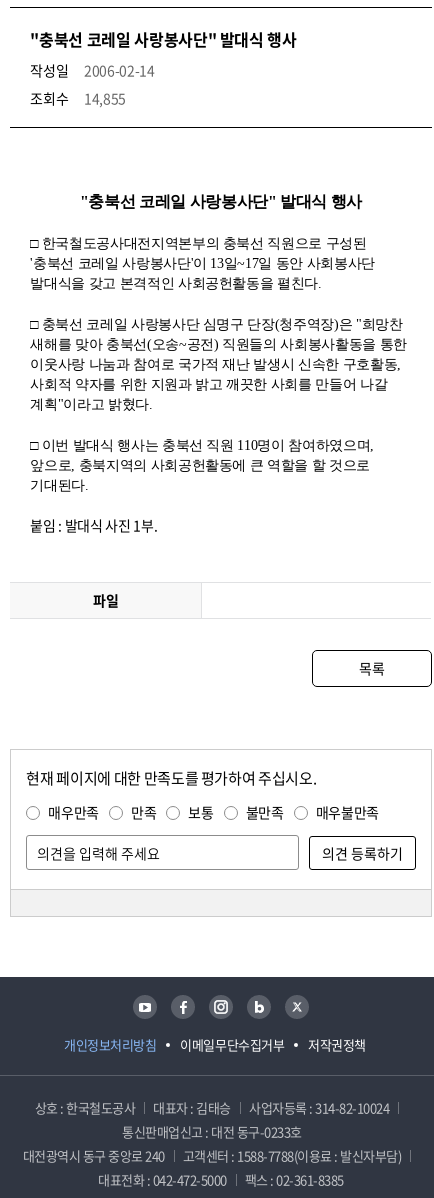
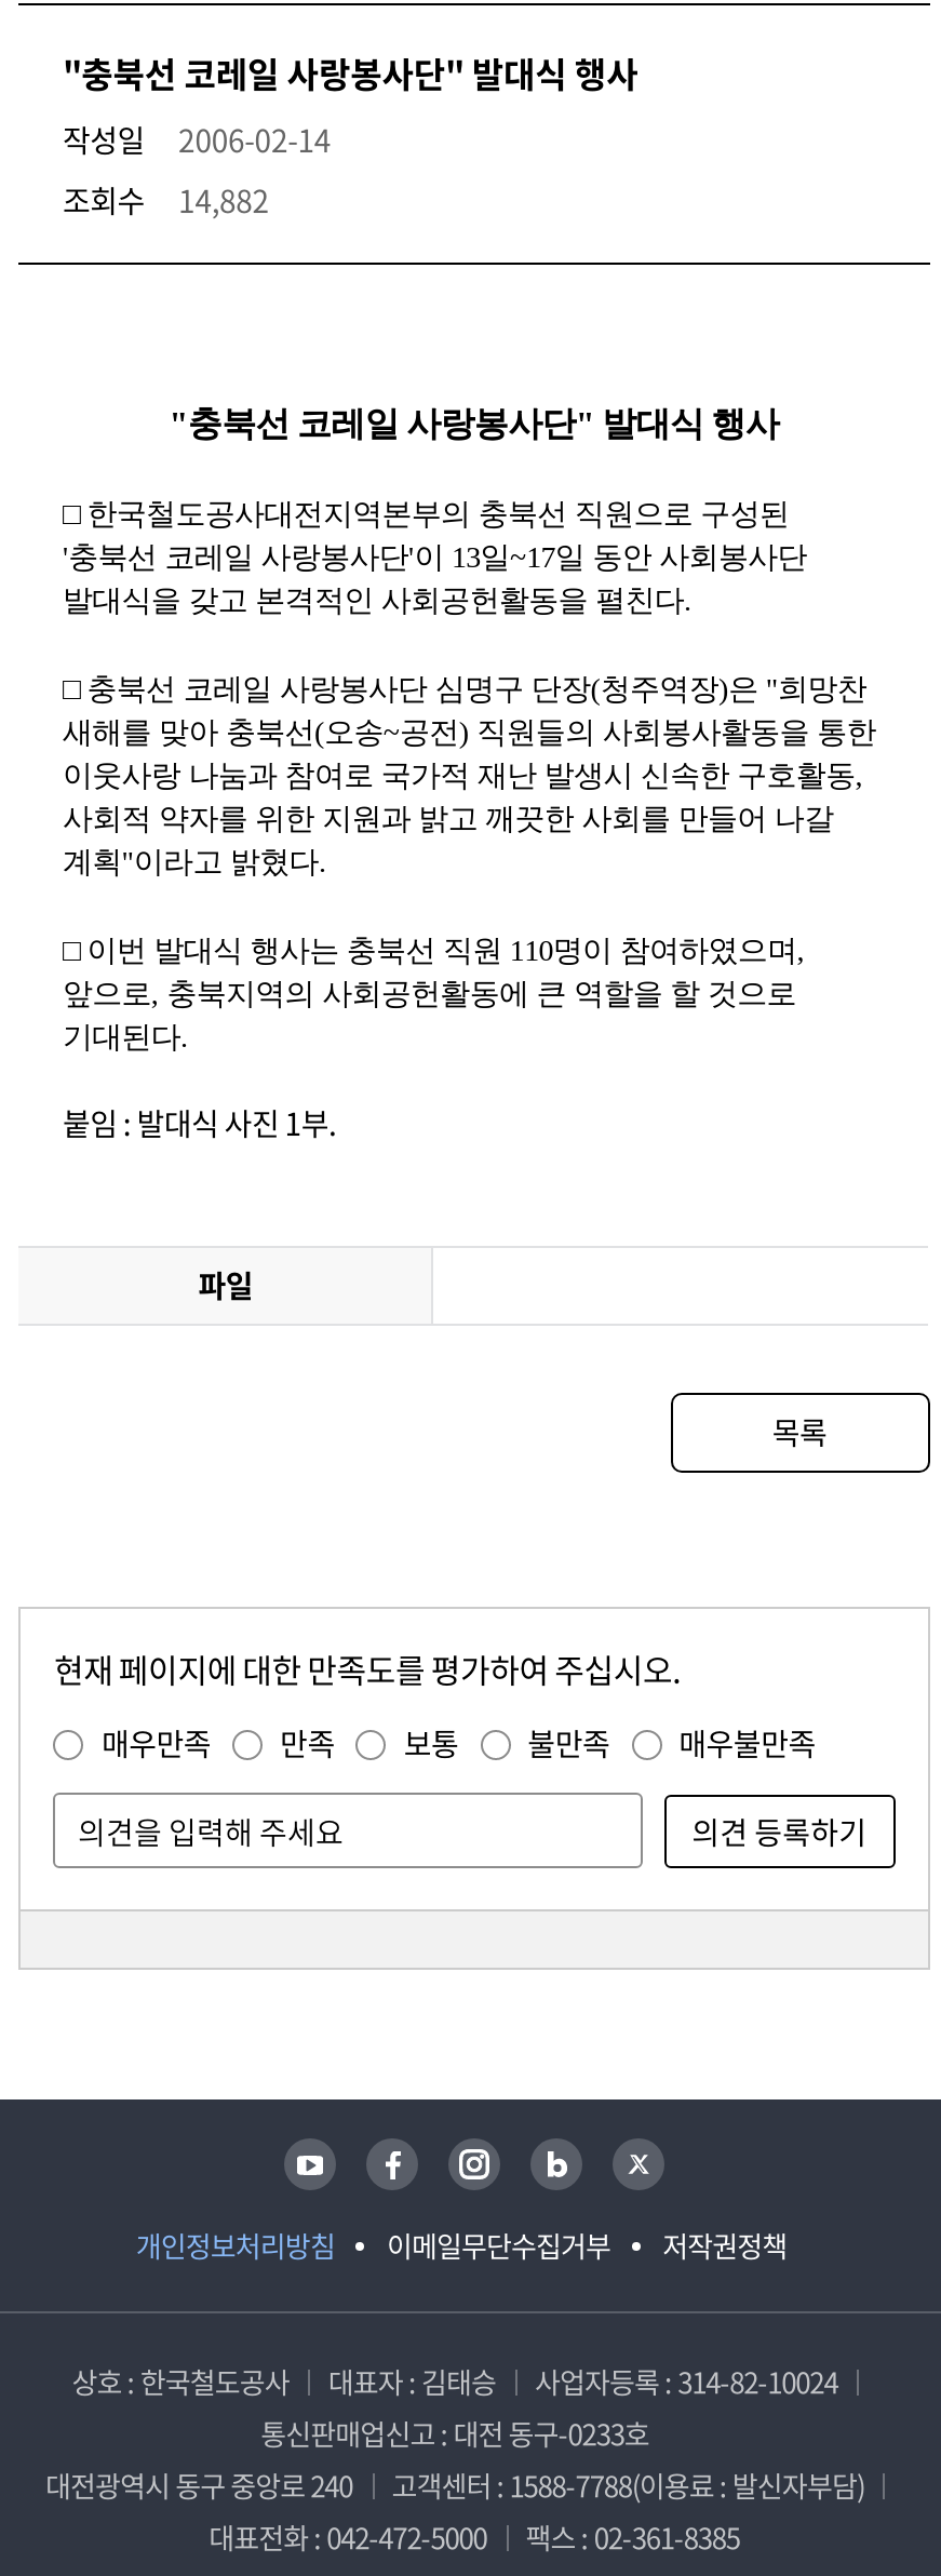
- 조회수 14,855
+ 조회수 14,882
